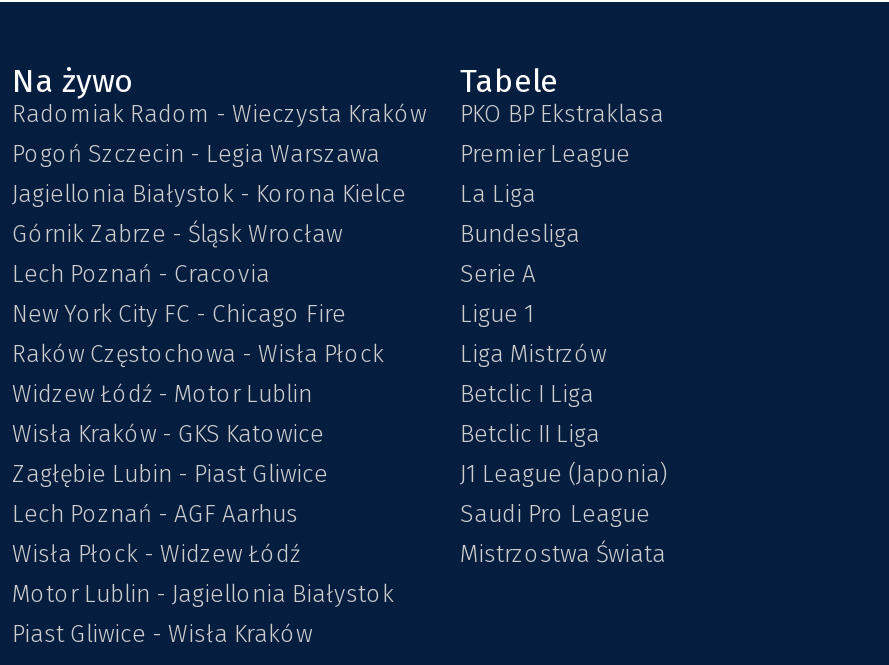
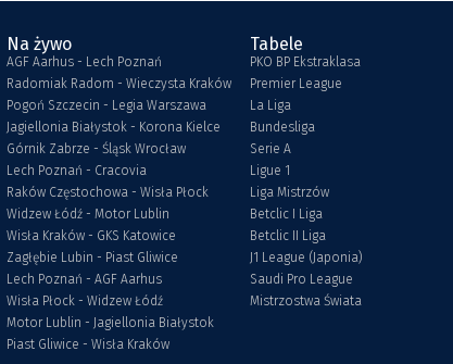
moved down: Radomiak Radom - Wieczysta Kraków | Pogoń Szczecin - Legia Warszawa | Jagiellonia Białystok - Korona Kielce | Górnik Zabrze - Śląsk Wrocław | Lech Poznań - Cracovia

+ AGF Aarhus - Lech Poznań

- New York City FC - Chicago Fire
